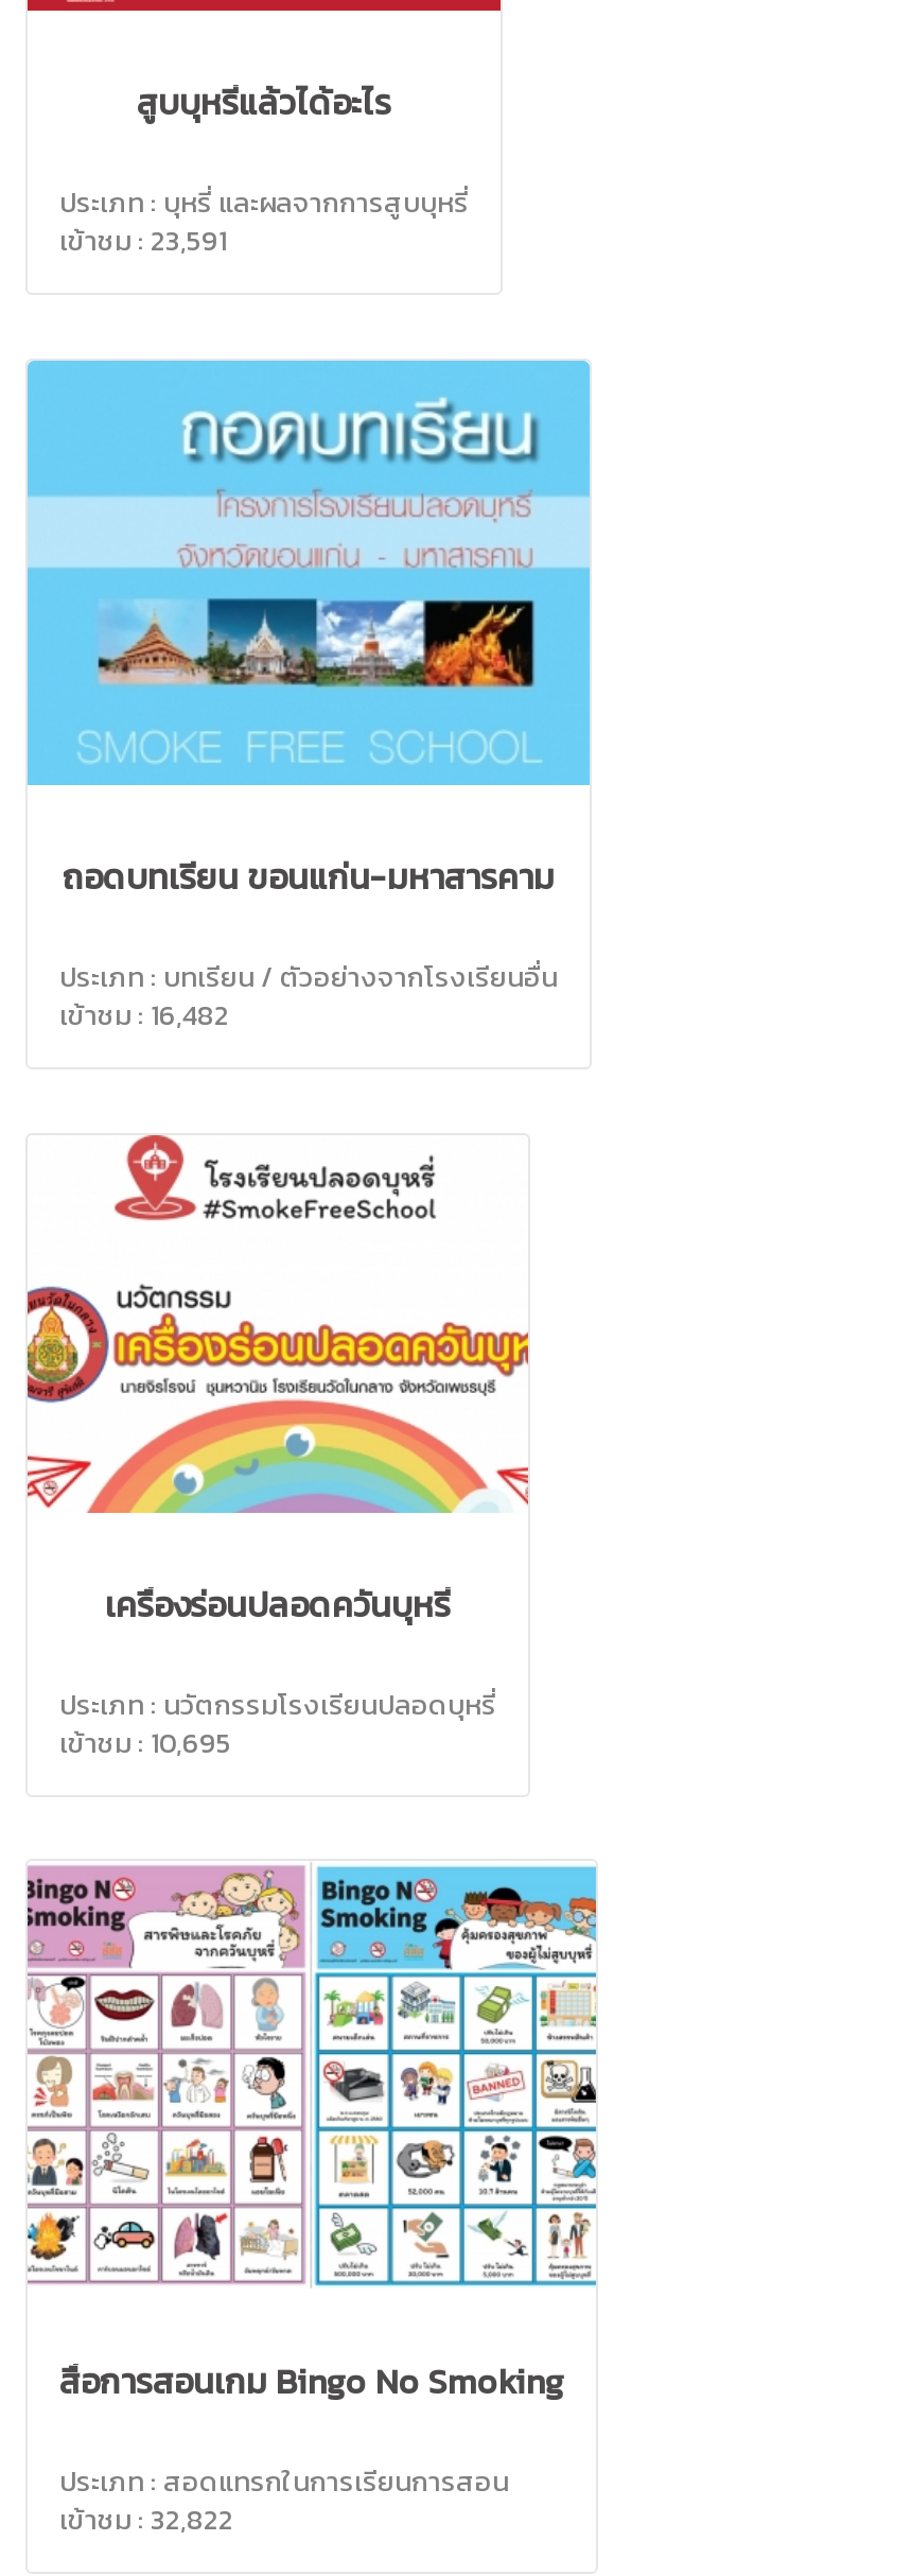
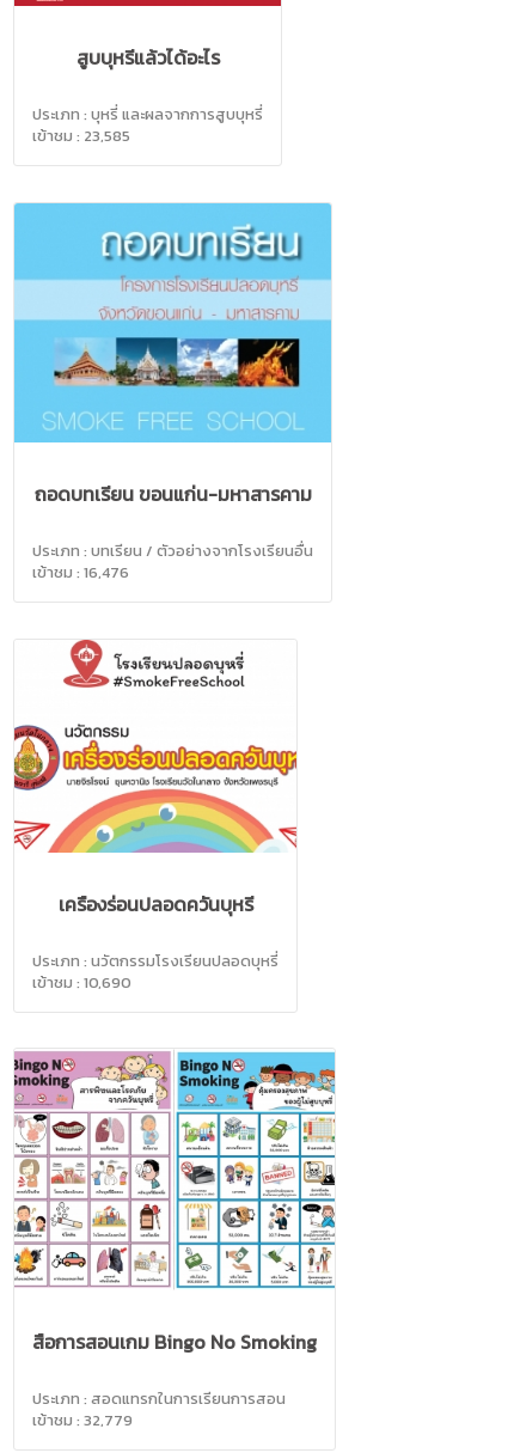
- เข้าชม : 23,591
+ เข้าชม : 23,585

- เข้าชม : 16,482
+ เข้าชม : 16,476

- เข้าชม : 10,695
+ เข้าชม : 10,690

- เข้าชม : 32,822
+ เข้าชม : 32,779
